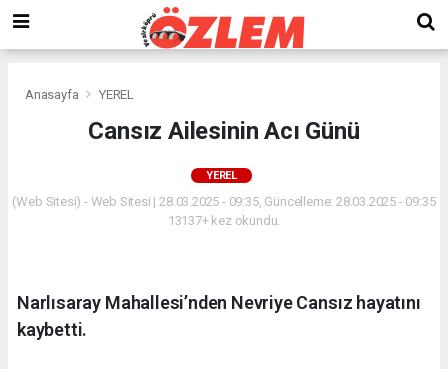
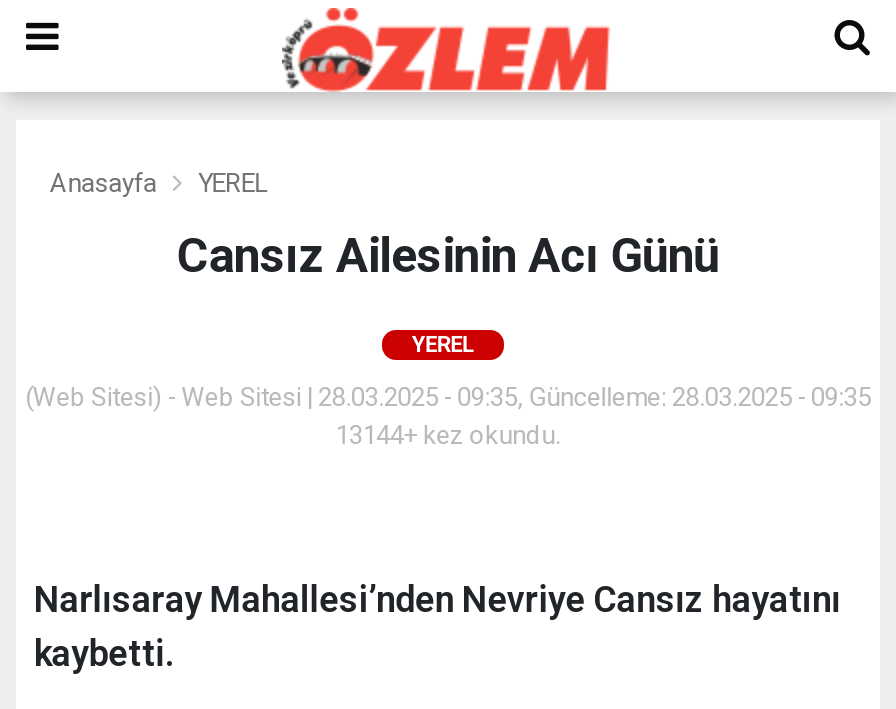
- 13137+ kez okundu.
+ 13144+ kez okundu.
